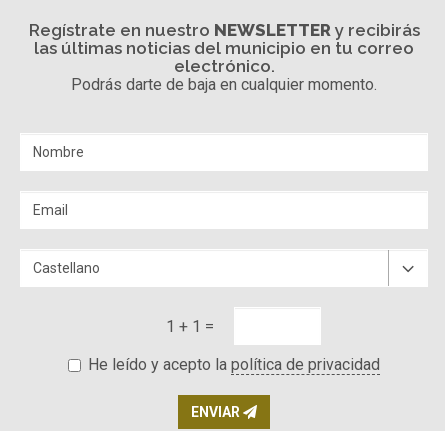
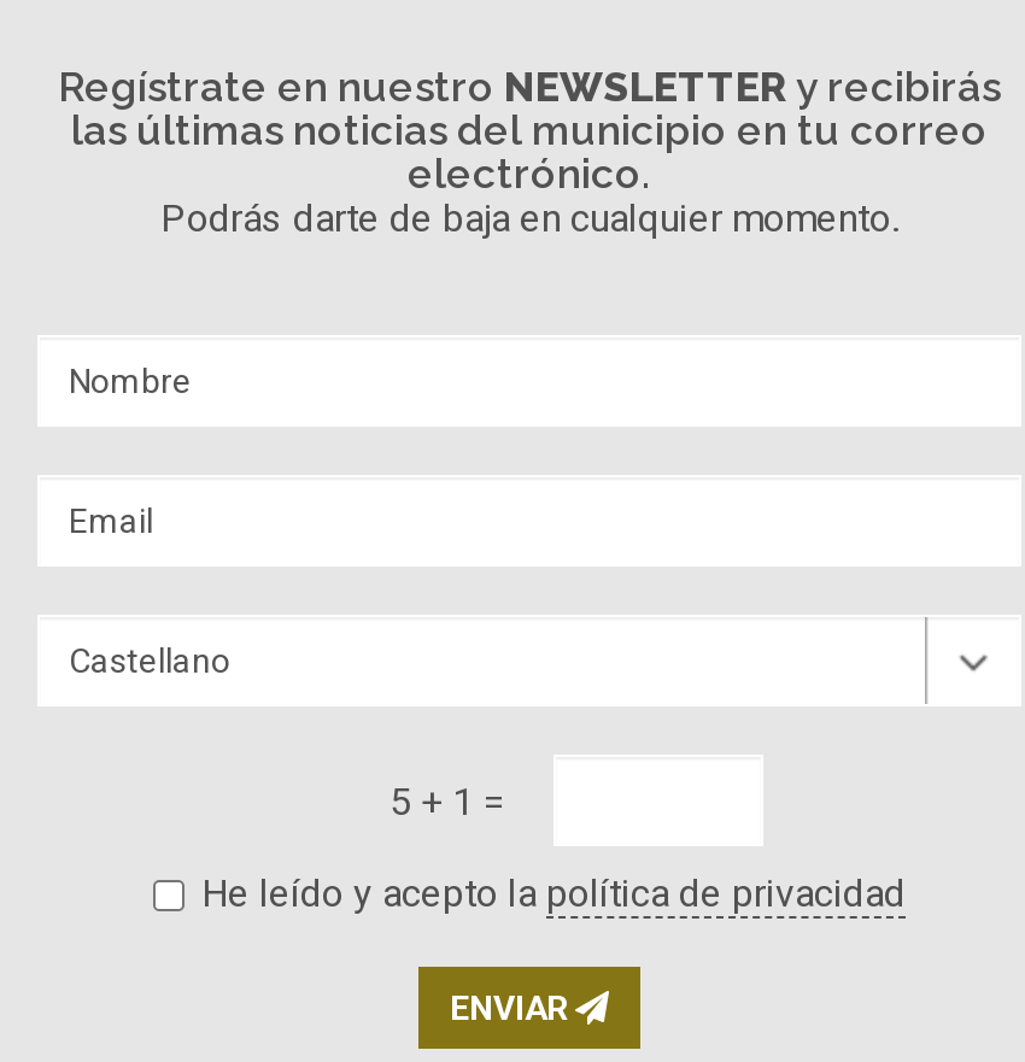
- 1 + 1 =
+ 5 + 1 =
